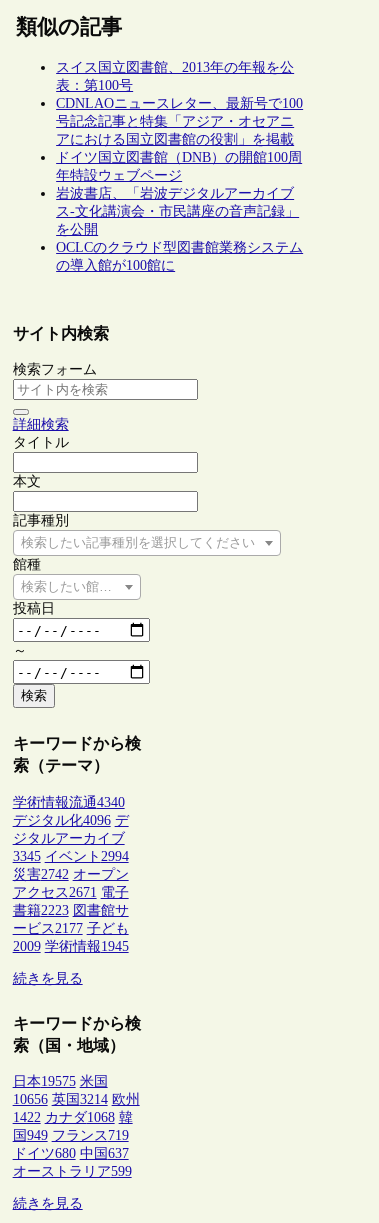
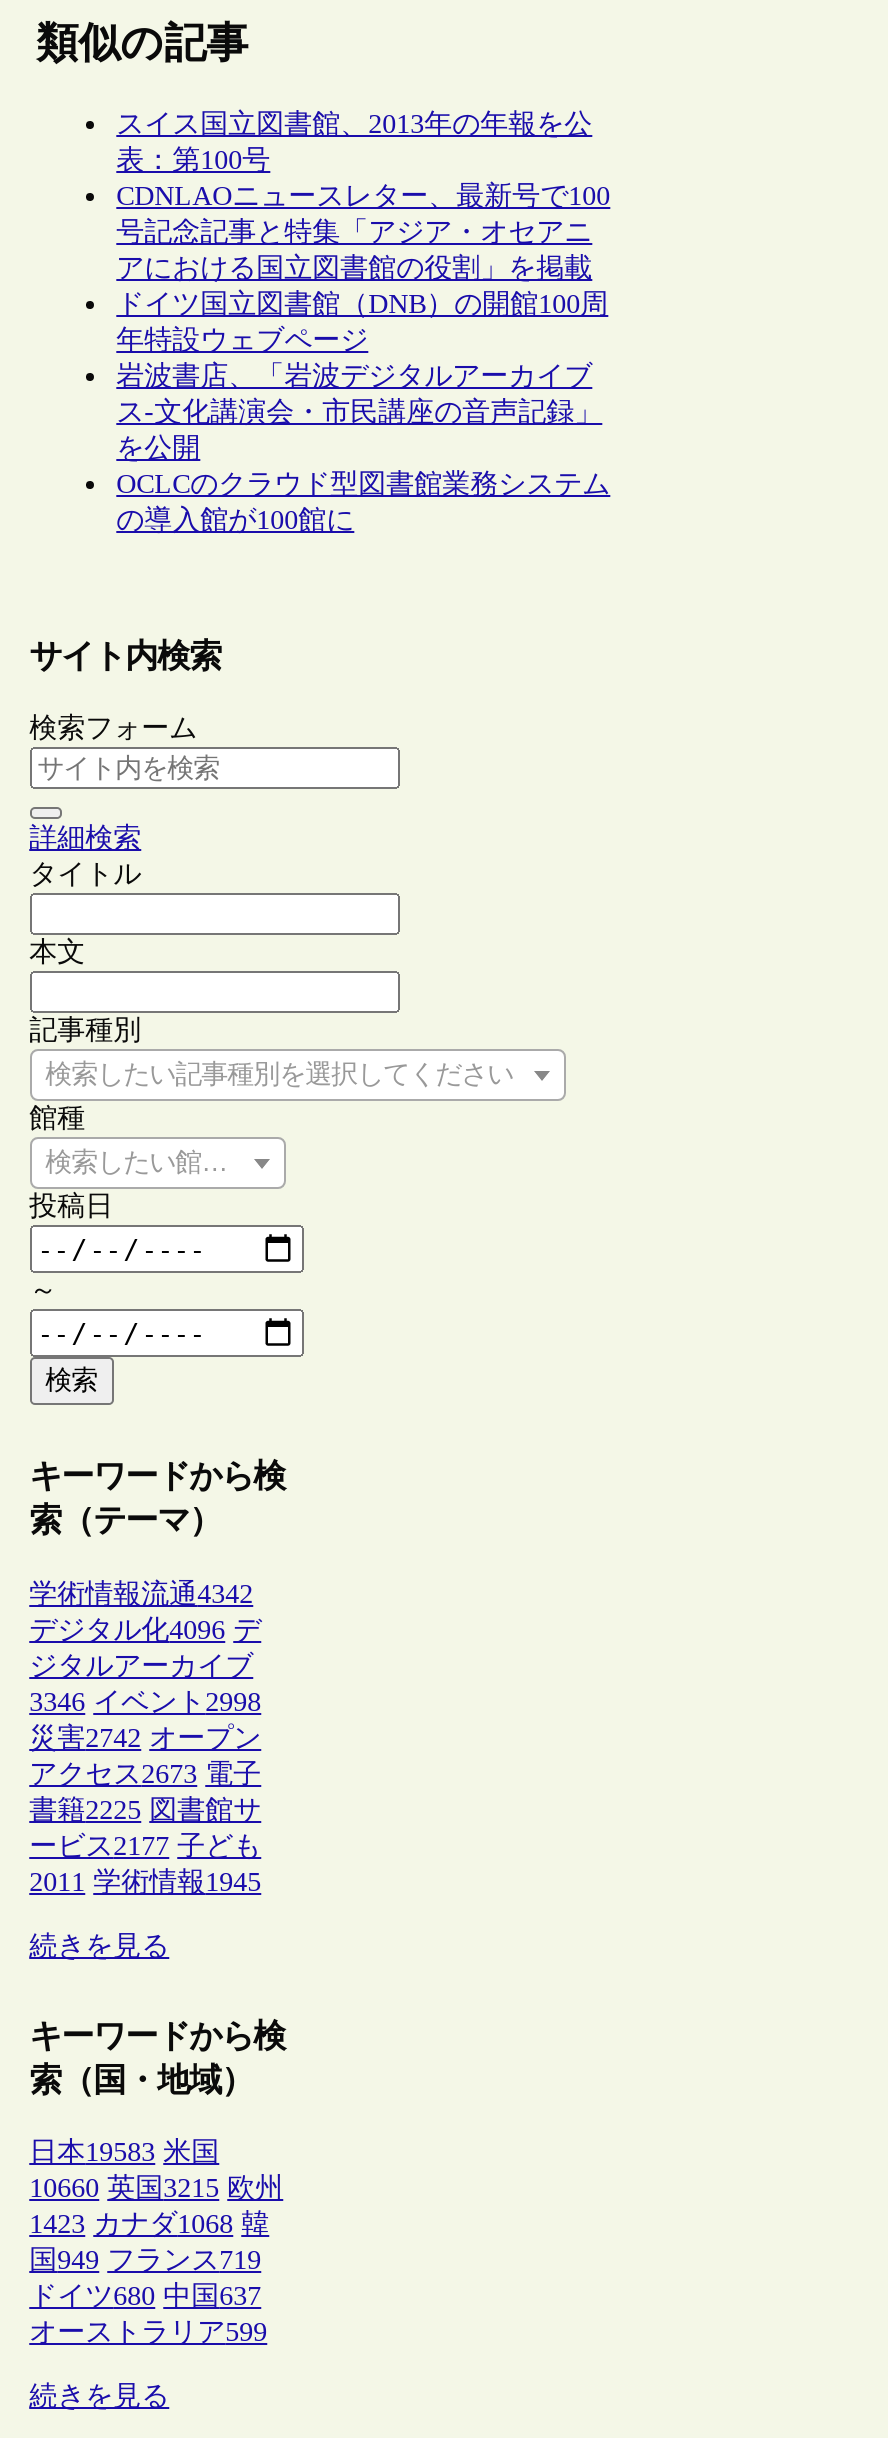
- 学術情報流通4340
+ 学術情報流通4342

- 3345 イベント2994
+ 3346 イベント2998

- アクセス2671 電子
+ アクセス2673 電子

- 書籍2223 図書館サ
+ 書籍2225 図書館サ

- 2009 学術情報1945
+ 2011 学術情報1945

- 日本19575 米国
+ 日本19583 米国

- 10656 英国3214 欧州
+ 10660 英国3215 欧州

- 1422 カナダ1068 韓
+ 1423 カナダ1068 韓
